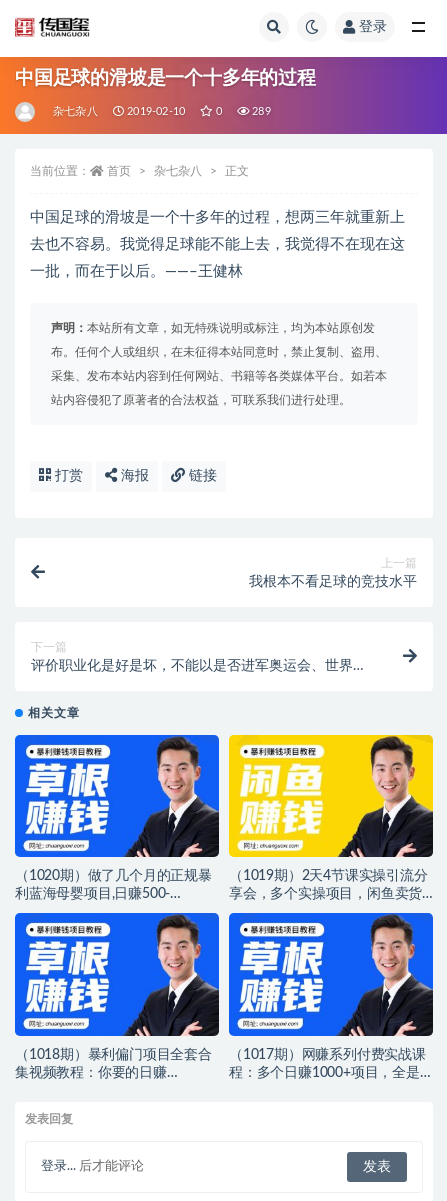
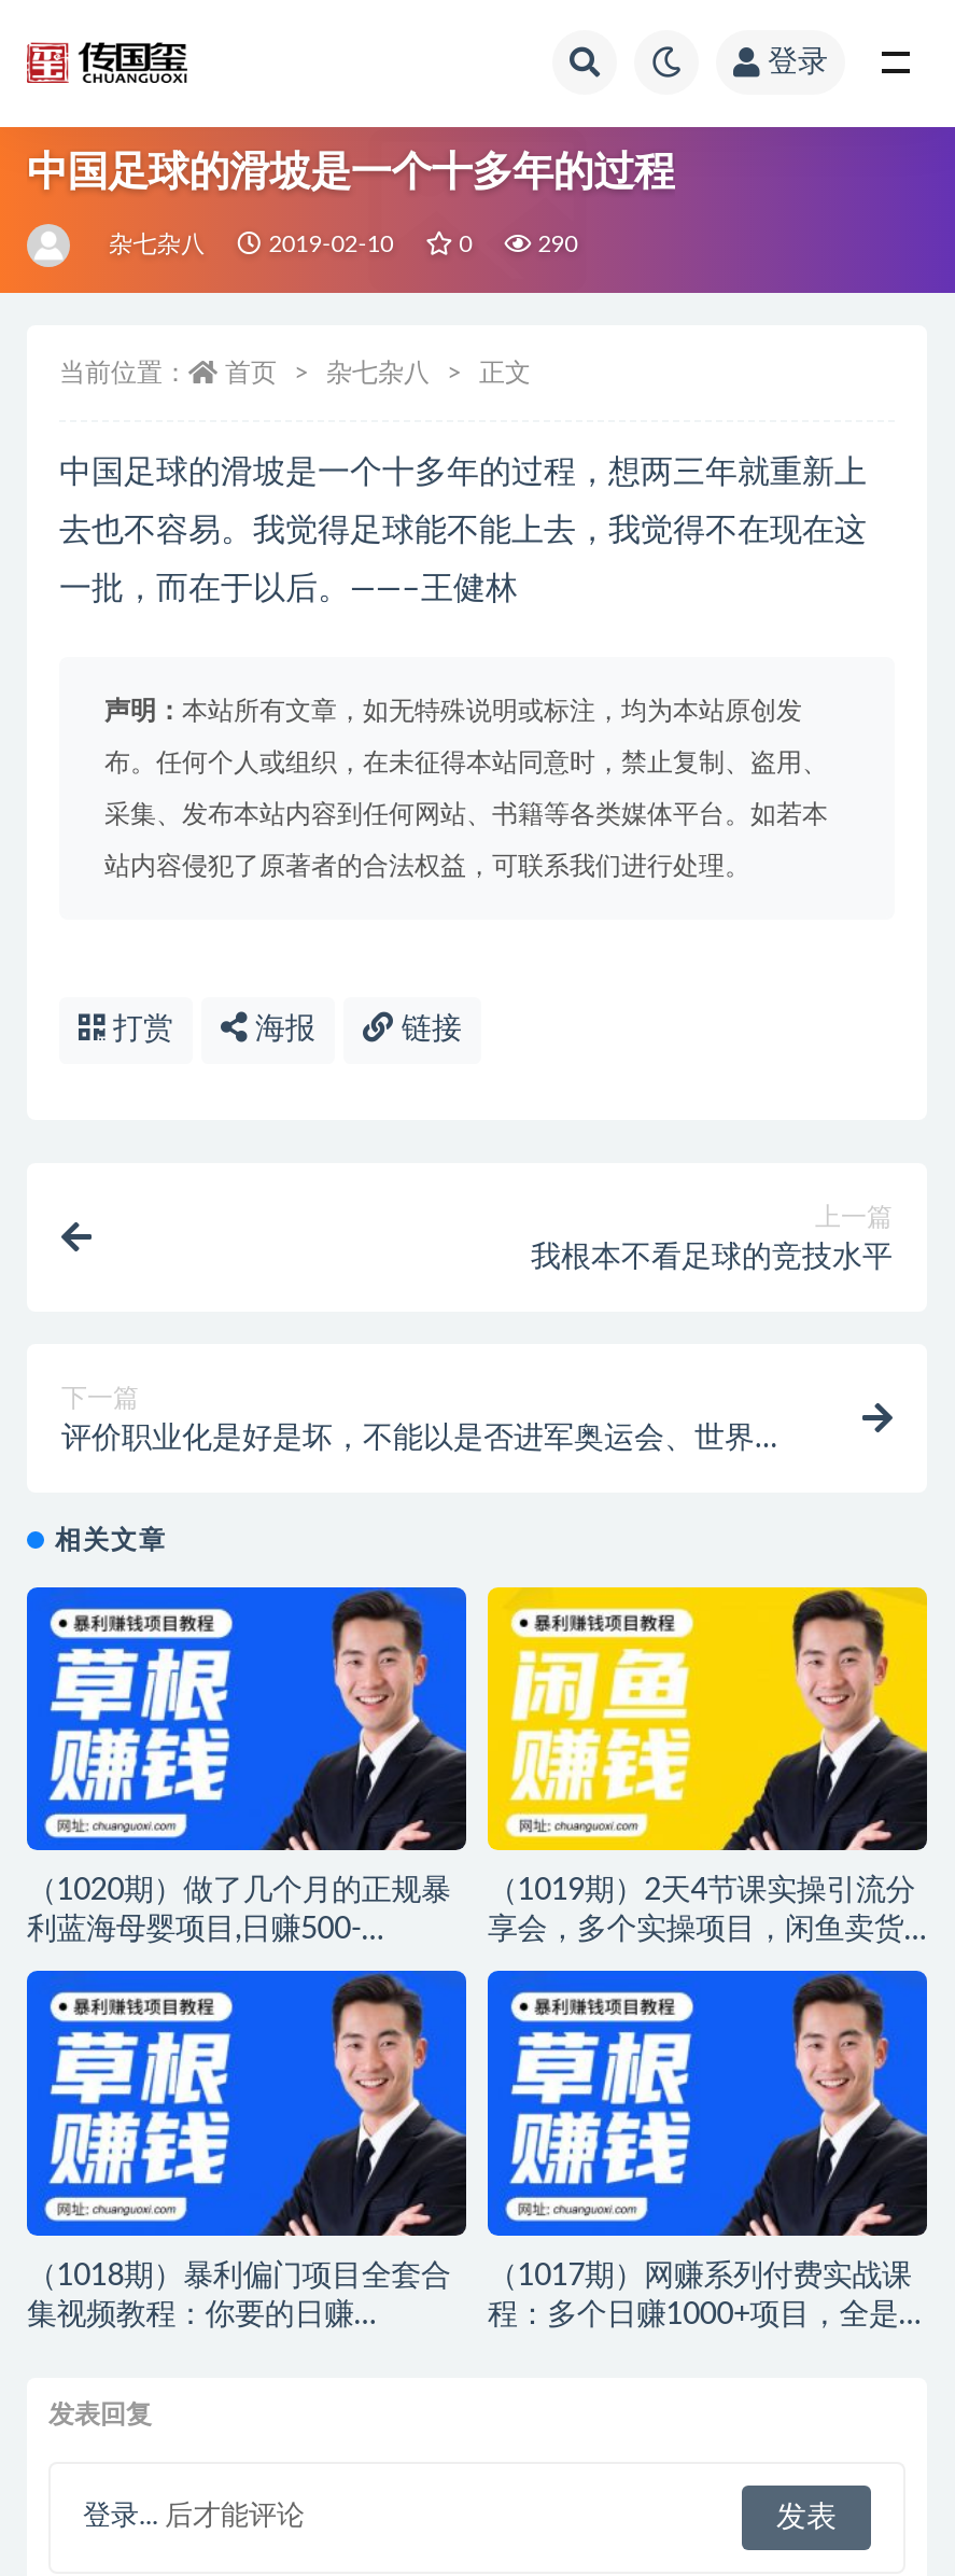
- 289
+ 290
